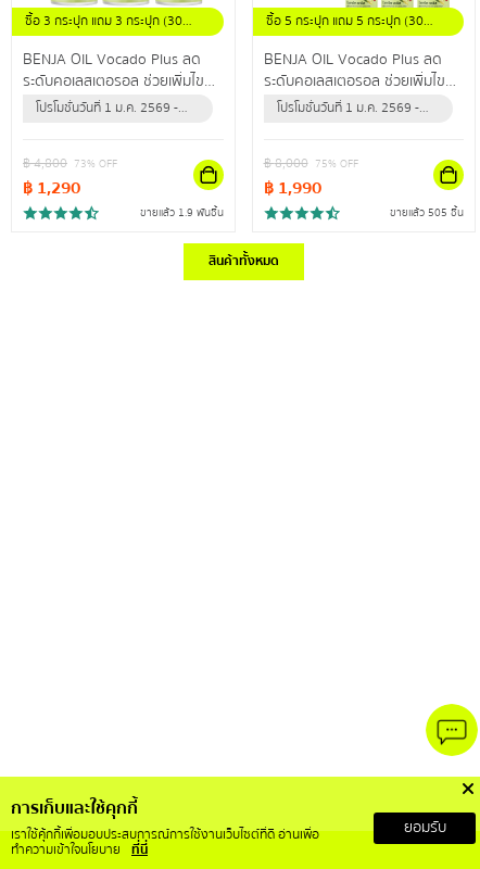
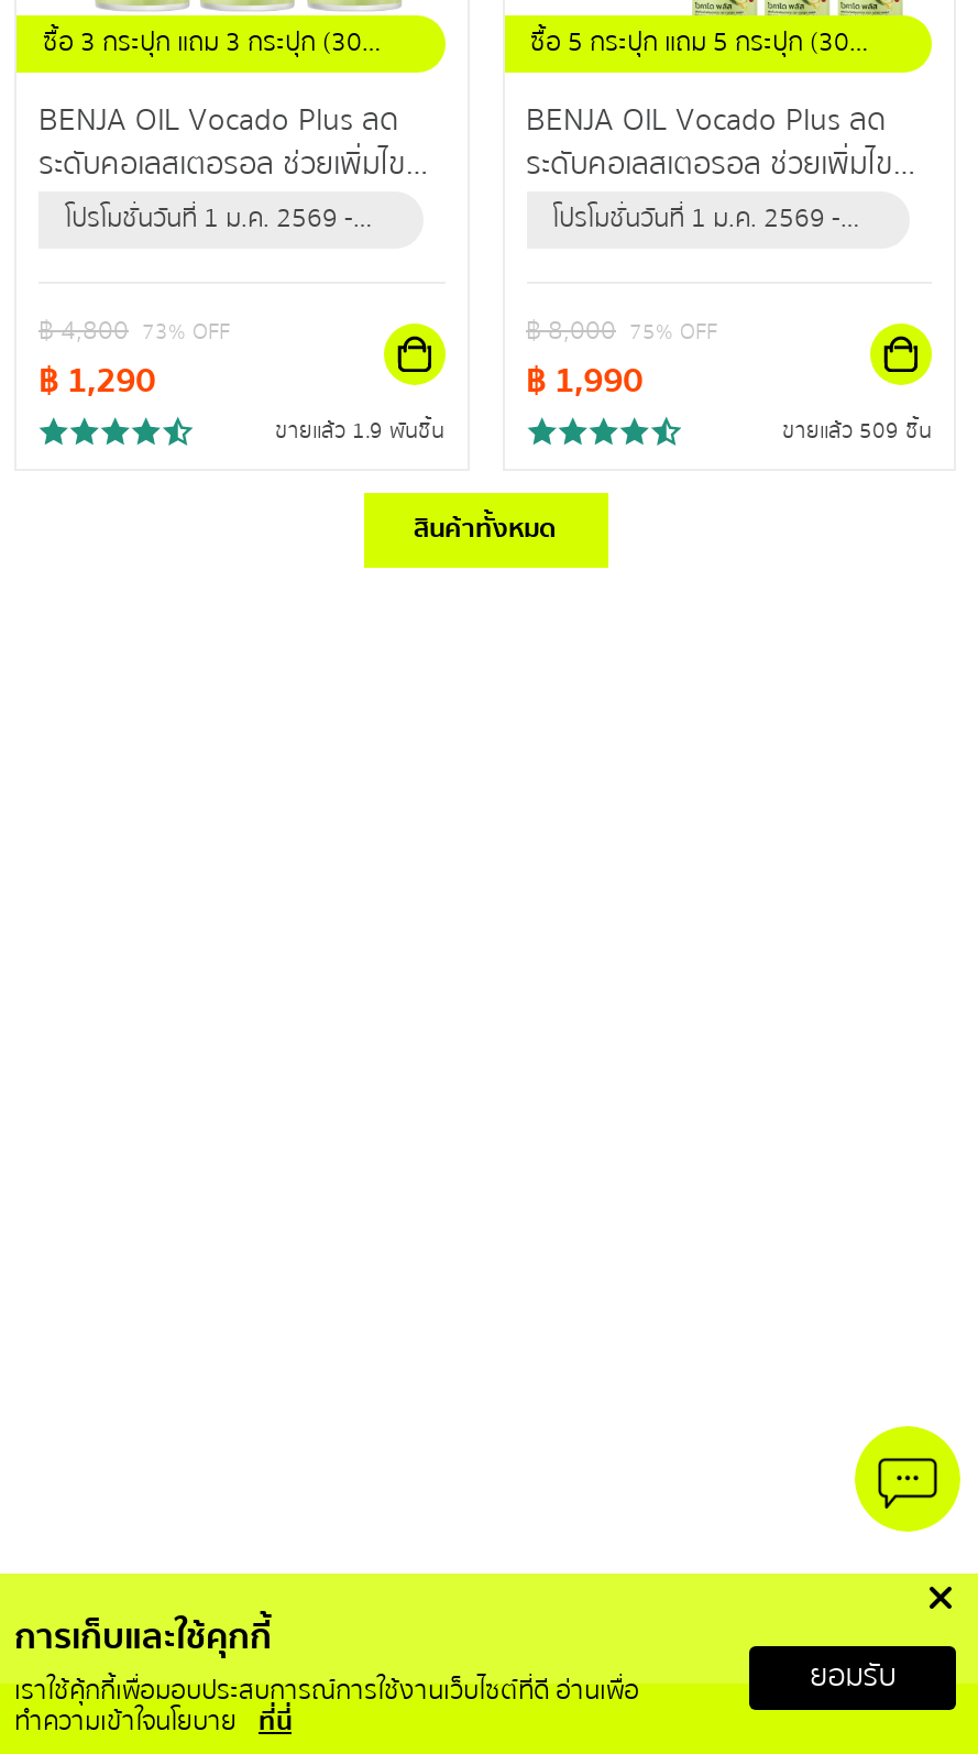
- ขายแล้ว 505 ชิ้น
+ ขายแล้ว 509 ชิ้น
